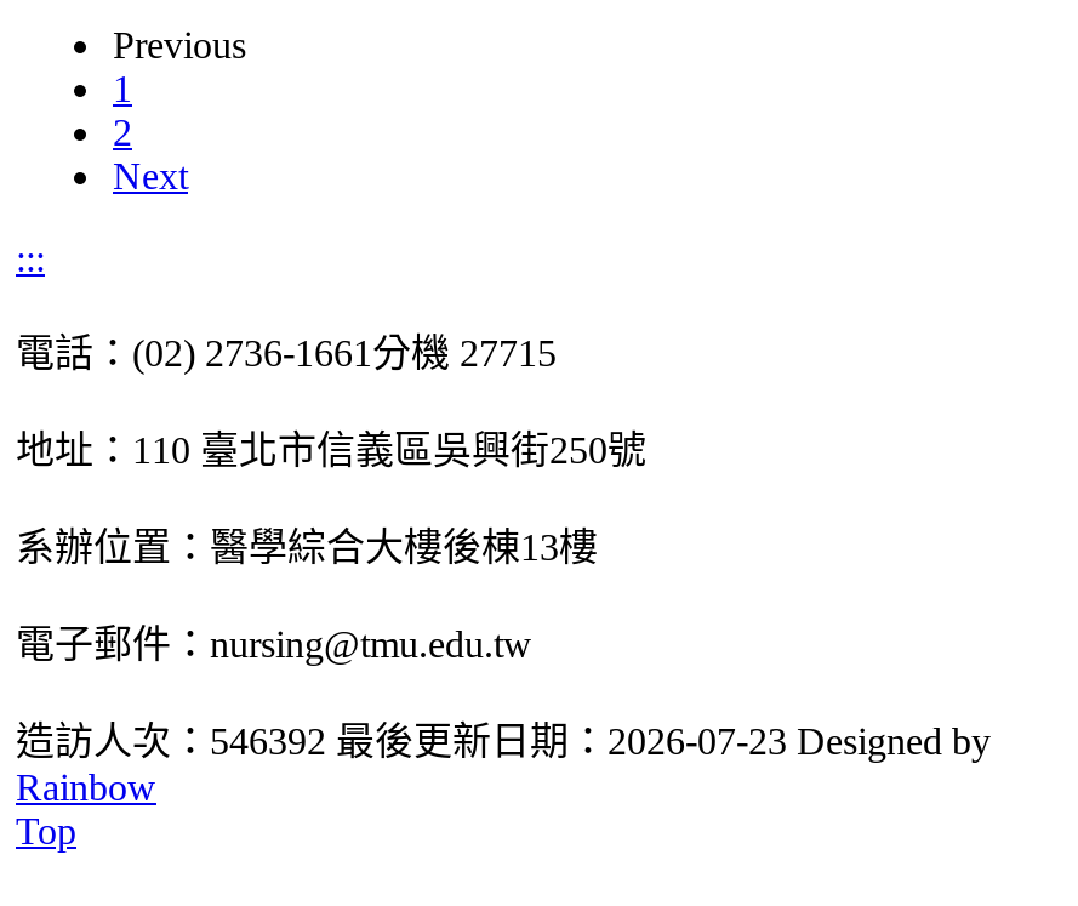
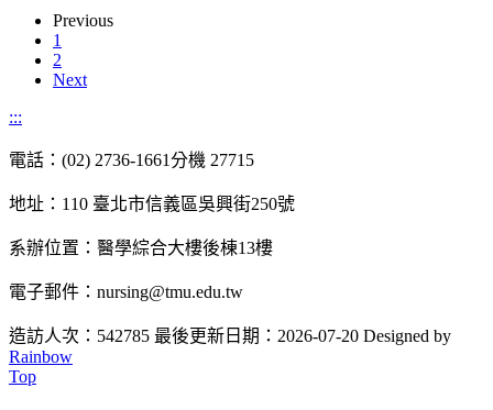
- 造訪人次：546392 最後更新日期：2026-07-23 Designed by
+ 造訪人次：542785 最後更新日期：2026-07-20 Designed by
